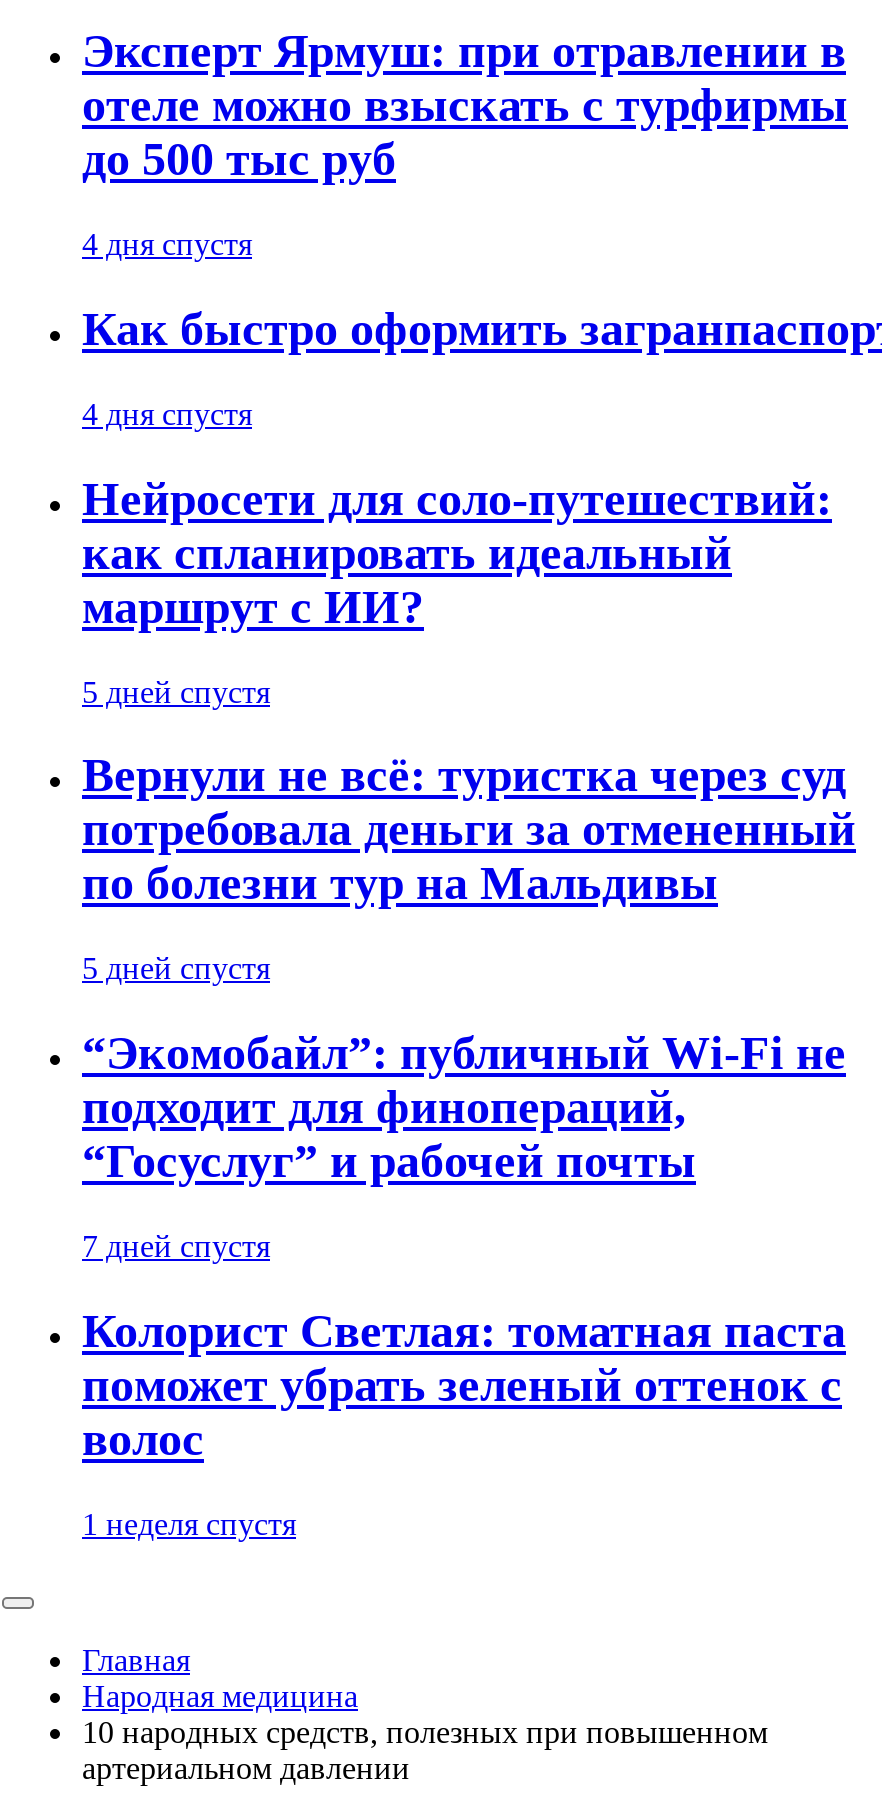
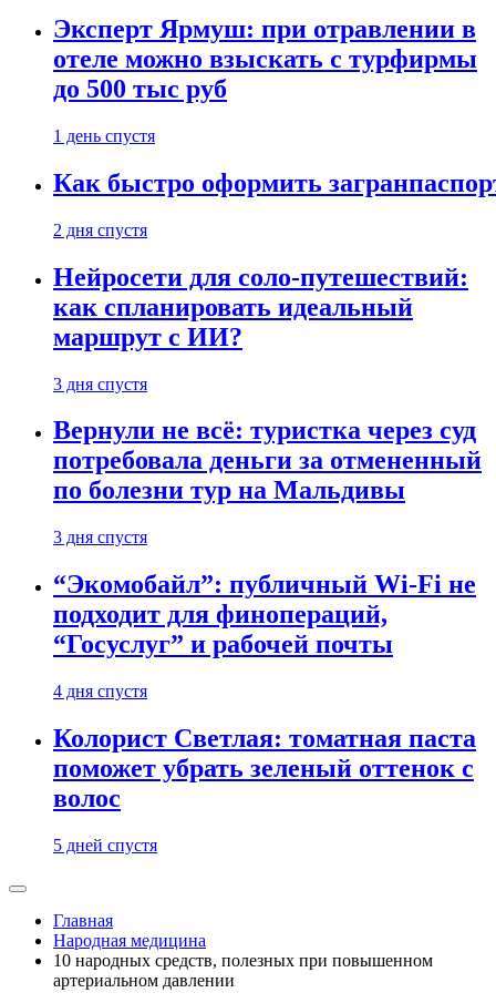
- 4 дня спустя
+ 1 день спустя

- 4 дня спустя
+ 2 дня спустя

- 5 дней спустя
+ 3 дня спустя

- 5 дней спустя
+ 3 дня спустя

- 7 дней спустя
+ 4 дня спустя

- 1 неделя спустя
+ 5 дней спустя
